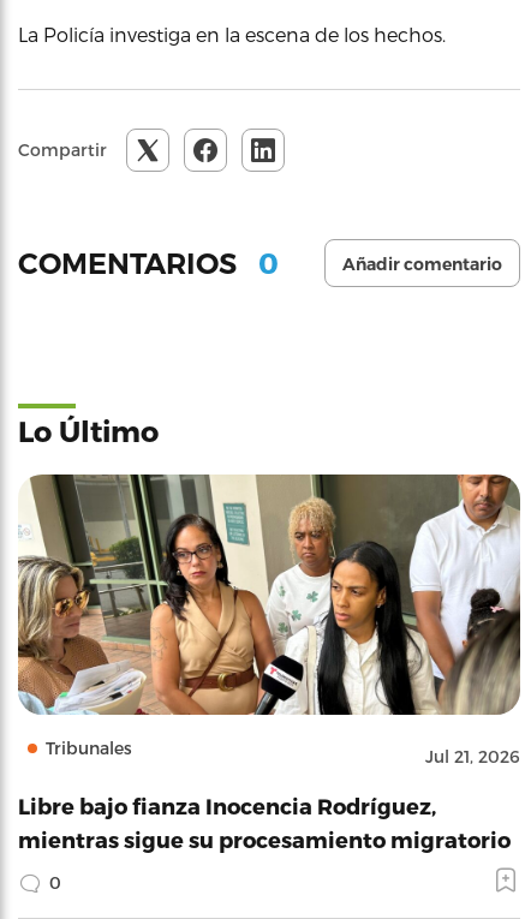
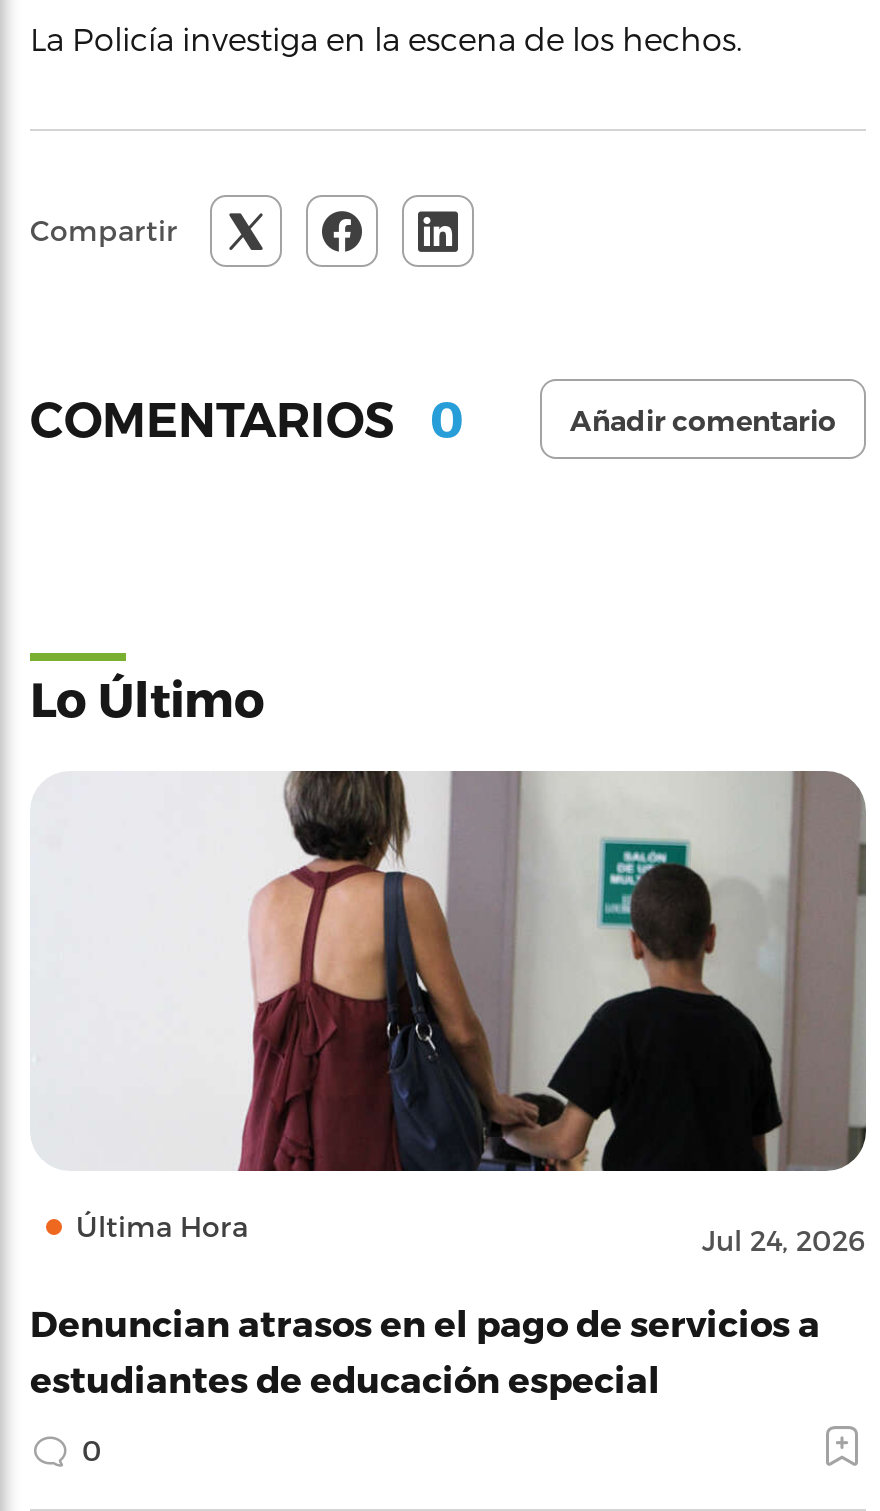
- [image]
- Tribunales
- Jul 21, 2026
+ [image]
+ Última Hora
+ Jul 24, 2026

- Libre bajo fianza Inocencia Rodríguez,
- mientras sigue su procesamiento migratorio
+ Denuncian atrasos en el pago de servicios a
+ estudiantes de educación especial
